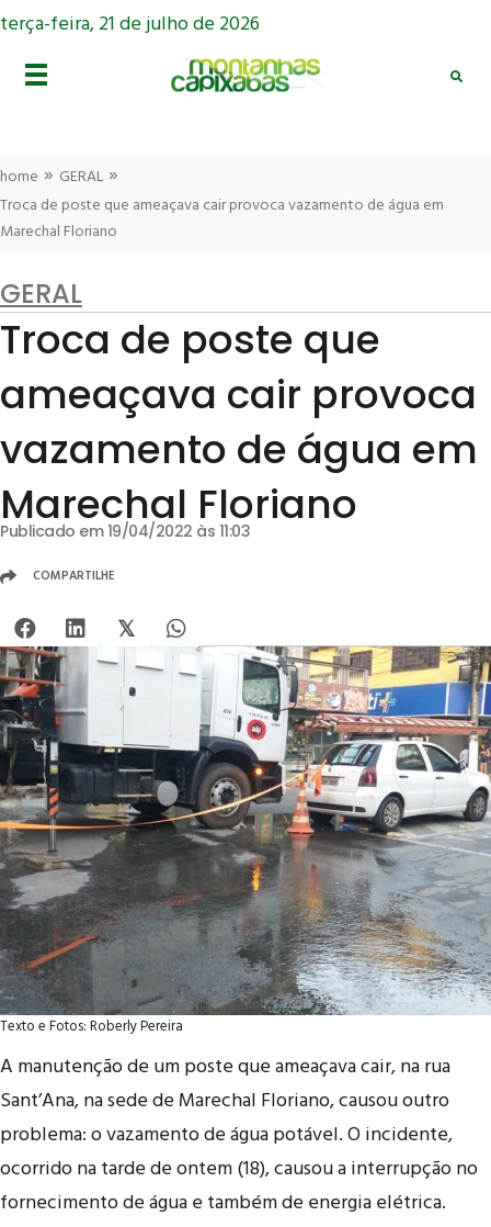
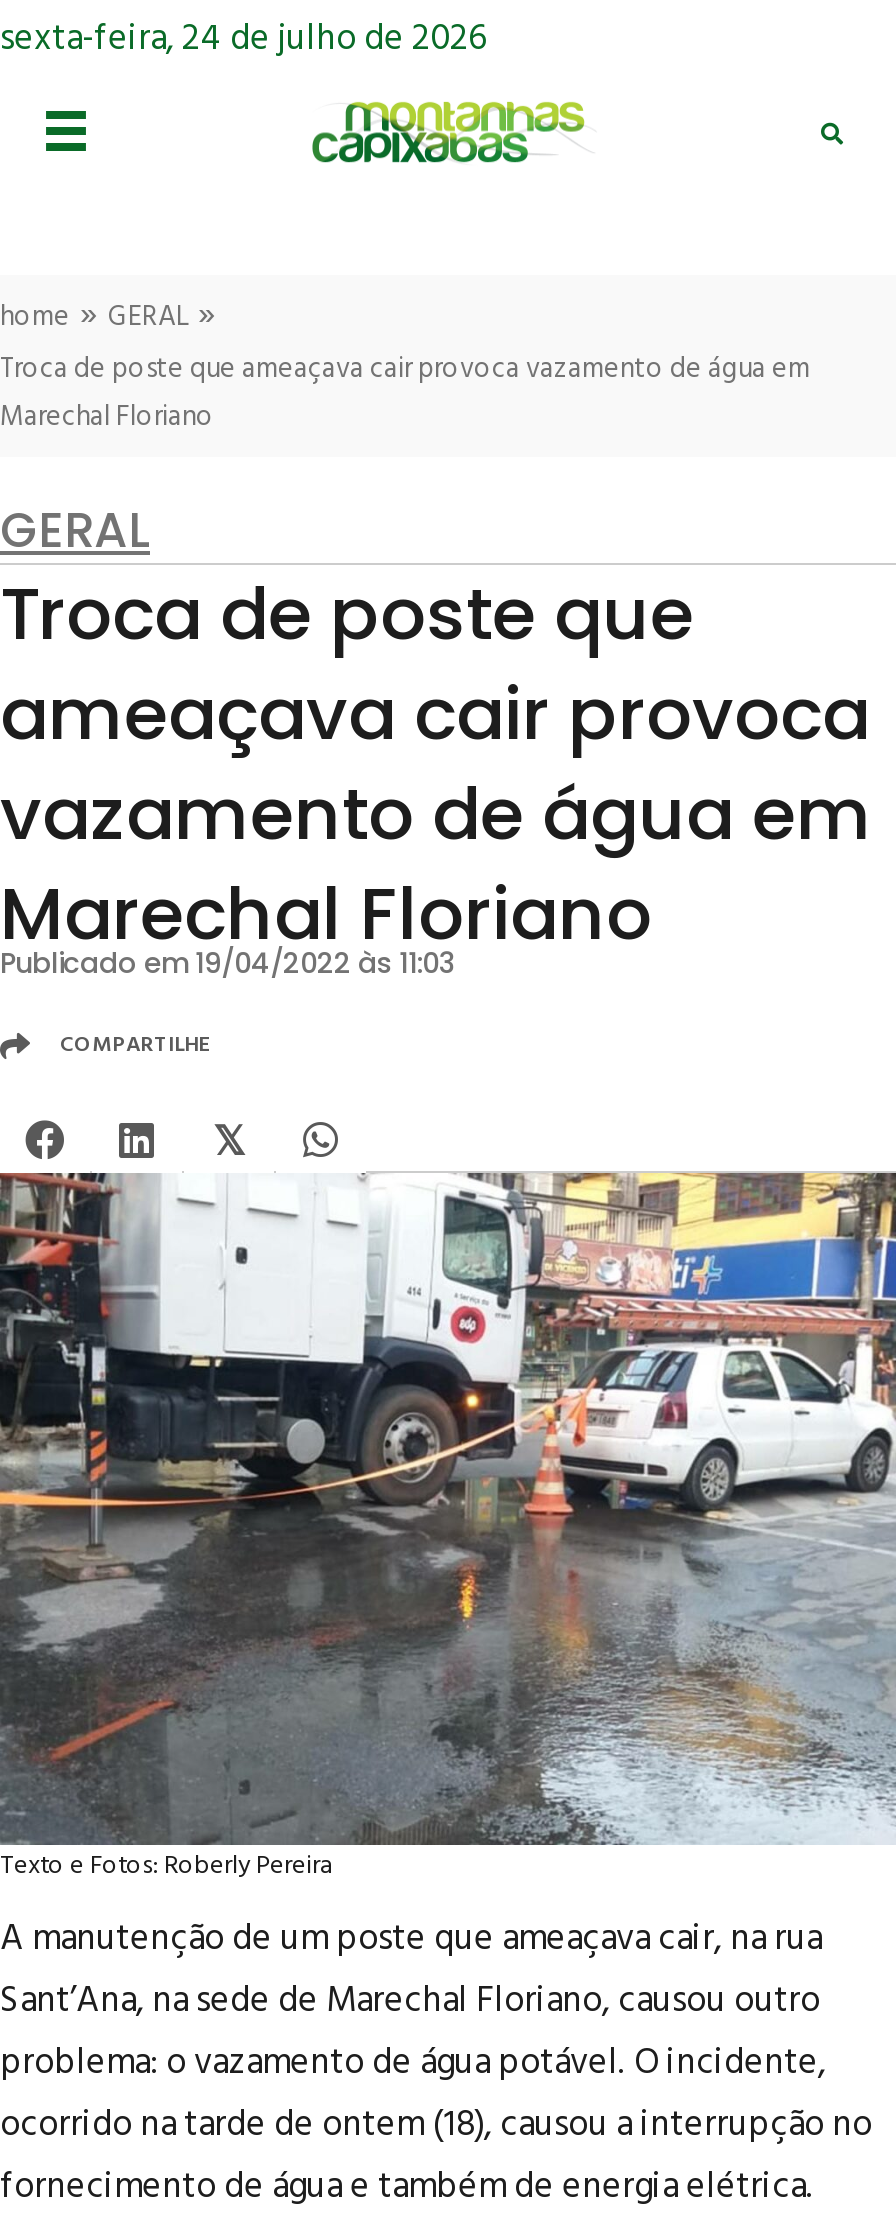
- terça-feira, 21 de julho de 2026
+ sexta-feira, 24 de julho de 2026
